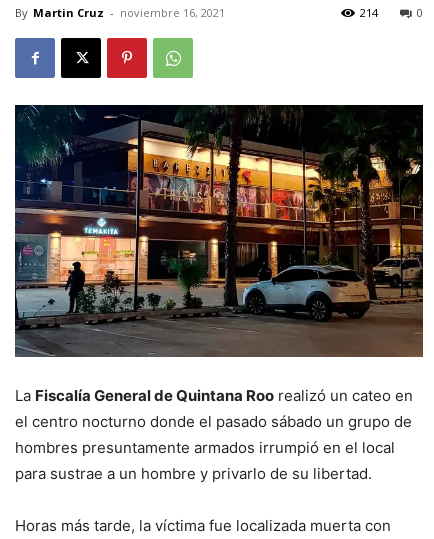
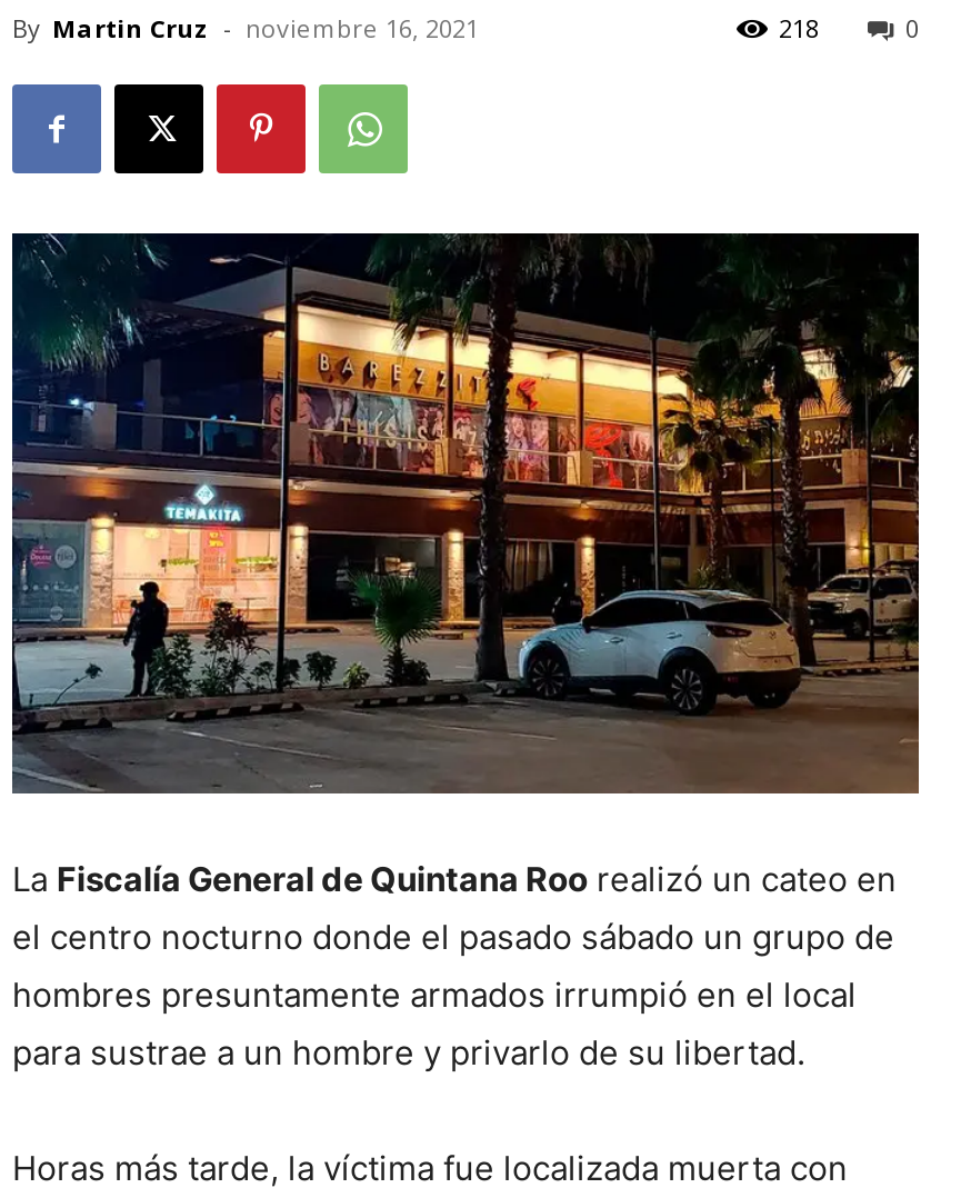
- 214
+ 218
